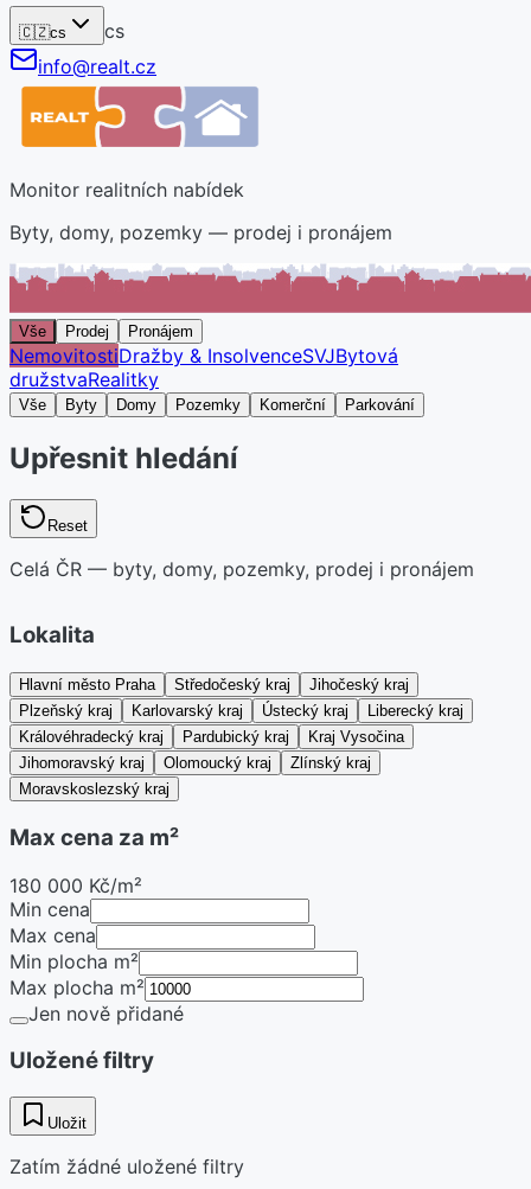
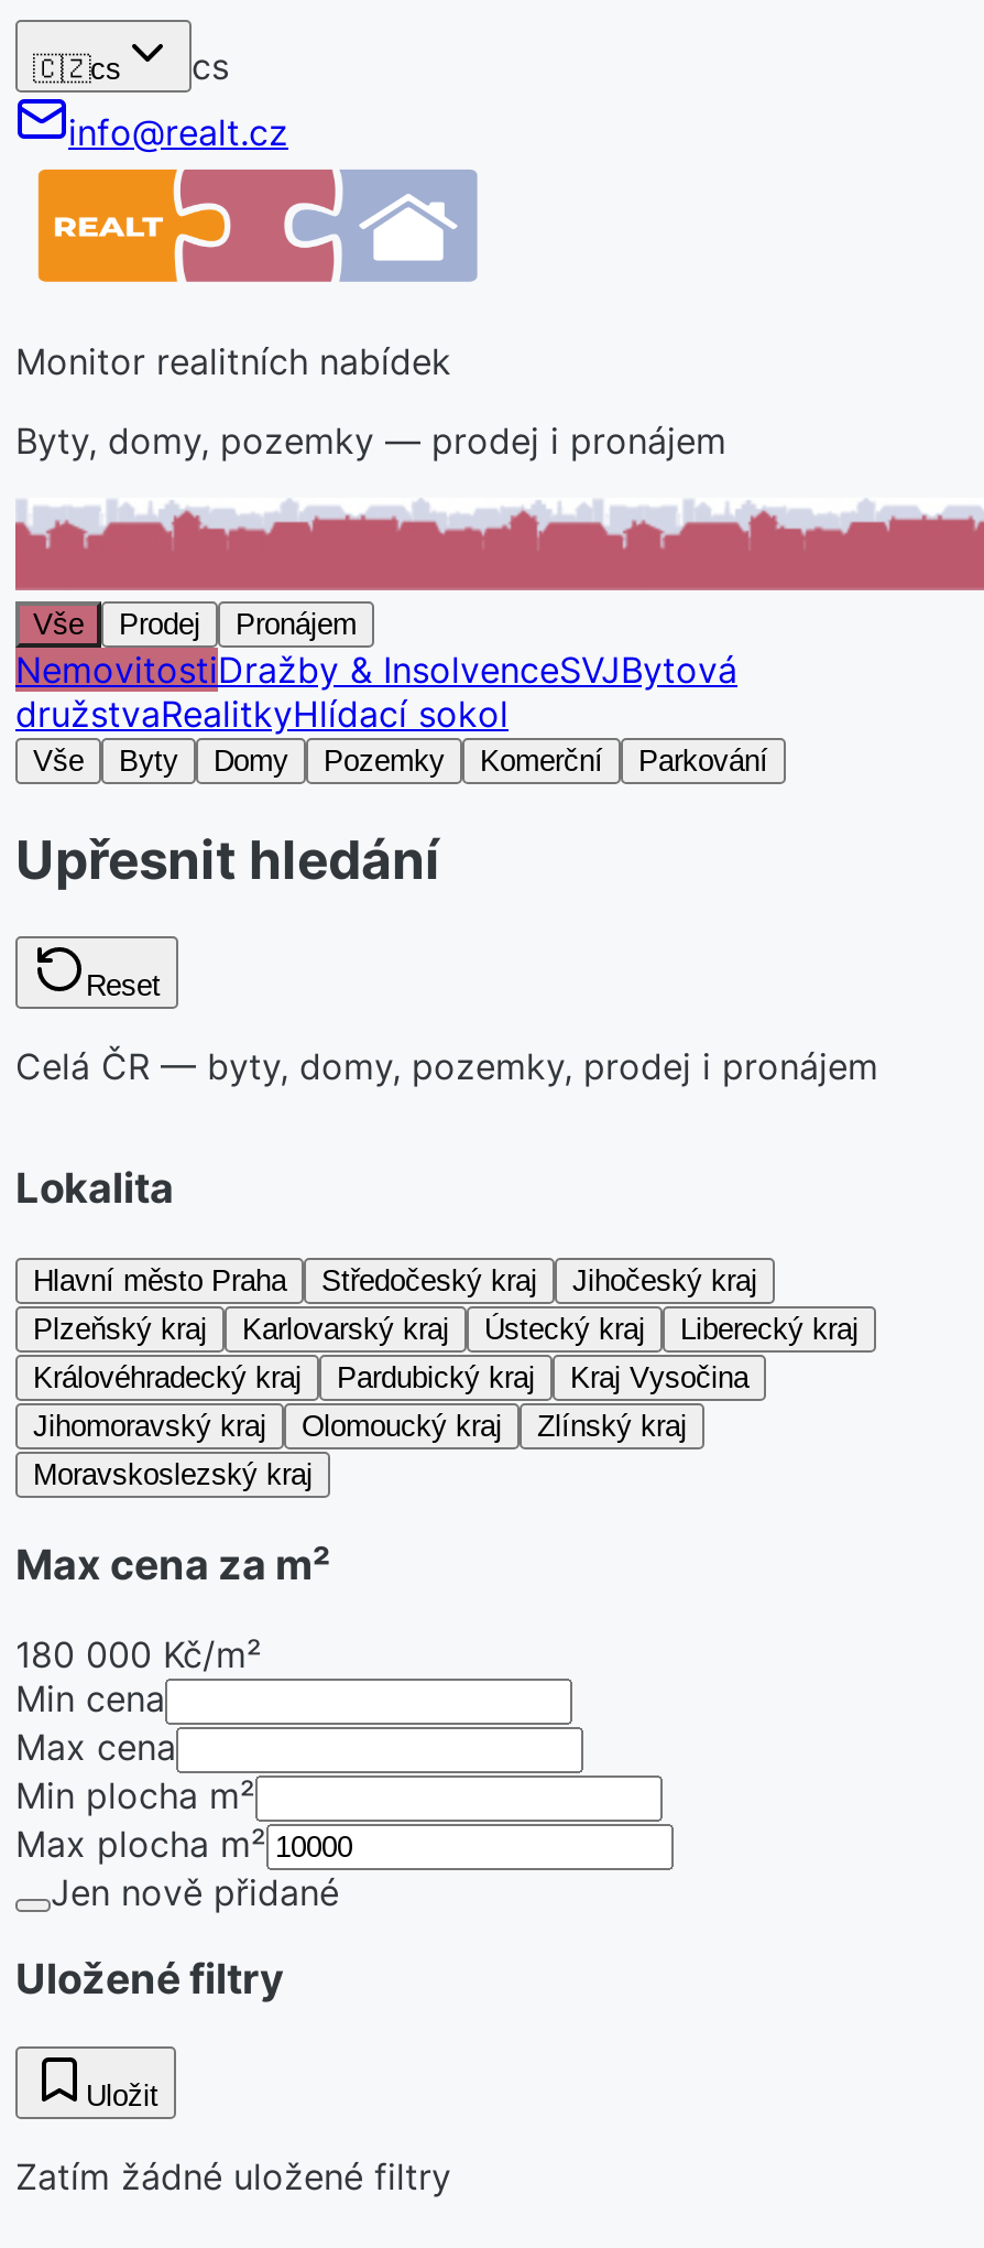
- družstvaRealitky
+ družstvaRealitkyHlídací sokol
